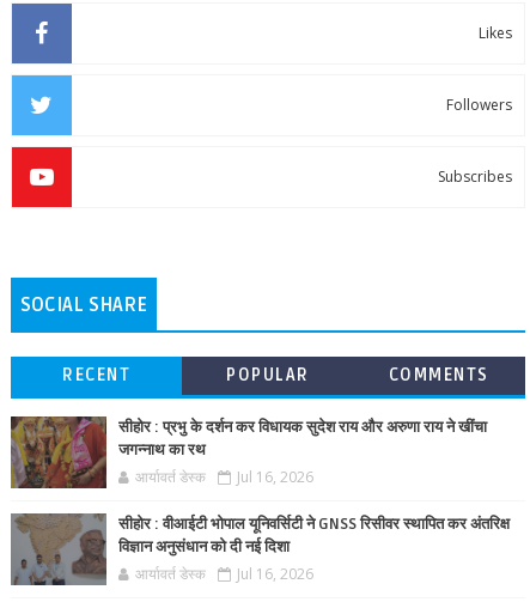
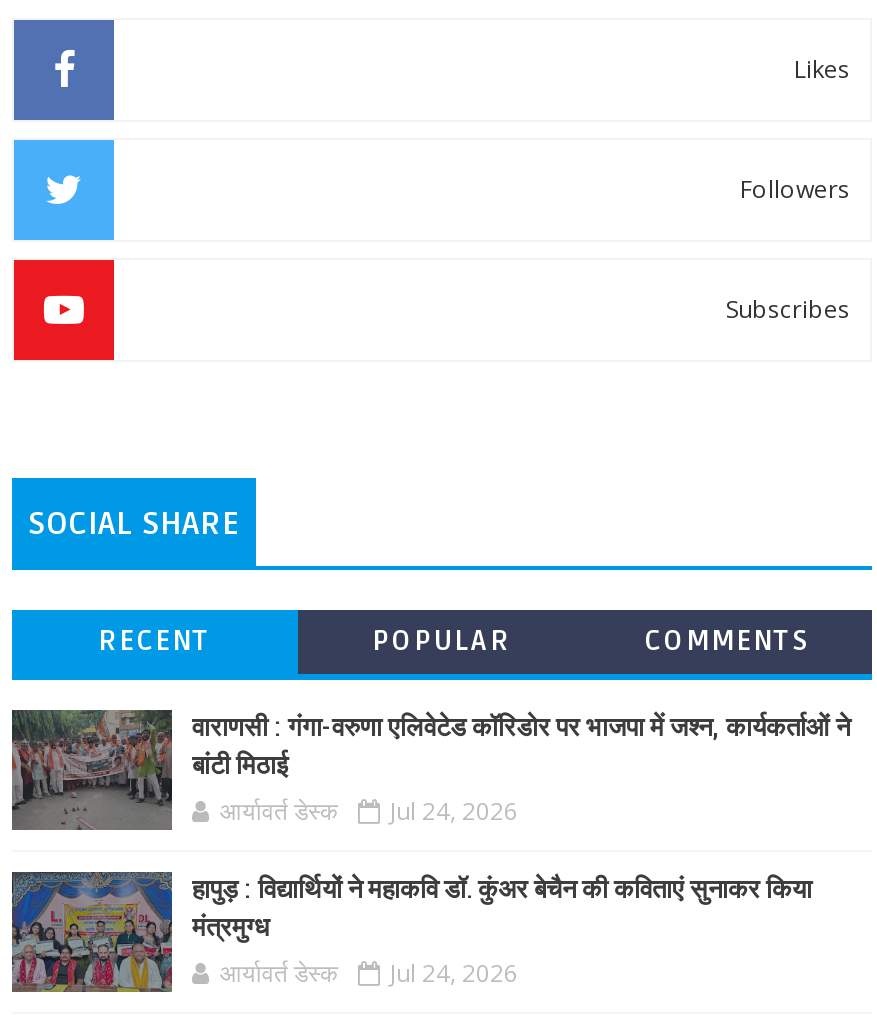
- [image]
- सीहोर : प्रभु के दर्शन कर विधायक सुदेश राय और अरुणा राय ने खींचा
- जगन्नाथ का रथ
+ [image]
+ वाराणसी : गंगा-वरुणा एलिवेटेड कॉरिडोर पर भाजपा में जश्न, कार्यकर्ताओं ने
+ बांटी मिठाई

- आर्यावर्त डेस्क Jul 16, 2026
+ आर्यावर्त डेस्क Jul 24, 2026

- [image]
- सीहोर : वीआईटी भोपाल यूनिवर्सिटी ने GNSS रिसीवर स्थापित कर अंतरिक्ष
- विज्ञान अनुसंधान को दी नई दिशा
+ [image]
+ हापुड़ : विद्यार्थियों ने महाकवि डाॅ. कुंअर बेचैन की कविताएं सुनाकर किया
+ मंत्रमुग्ध

- आर्यावर्त डेस्क Jul 16, 2026
+ आर्यावर्त डेस्क Jul 24, 2026
